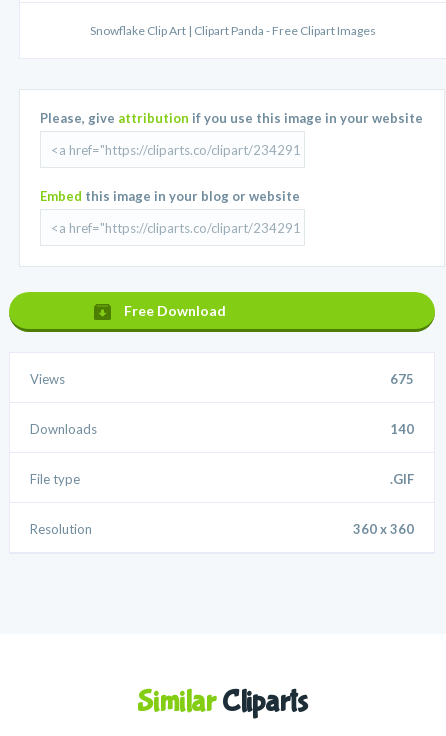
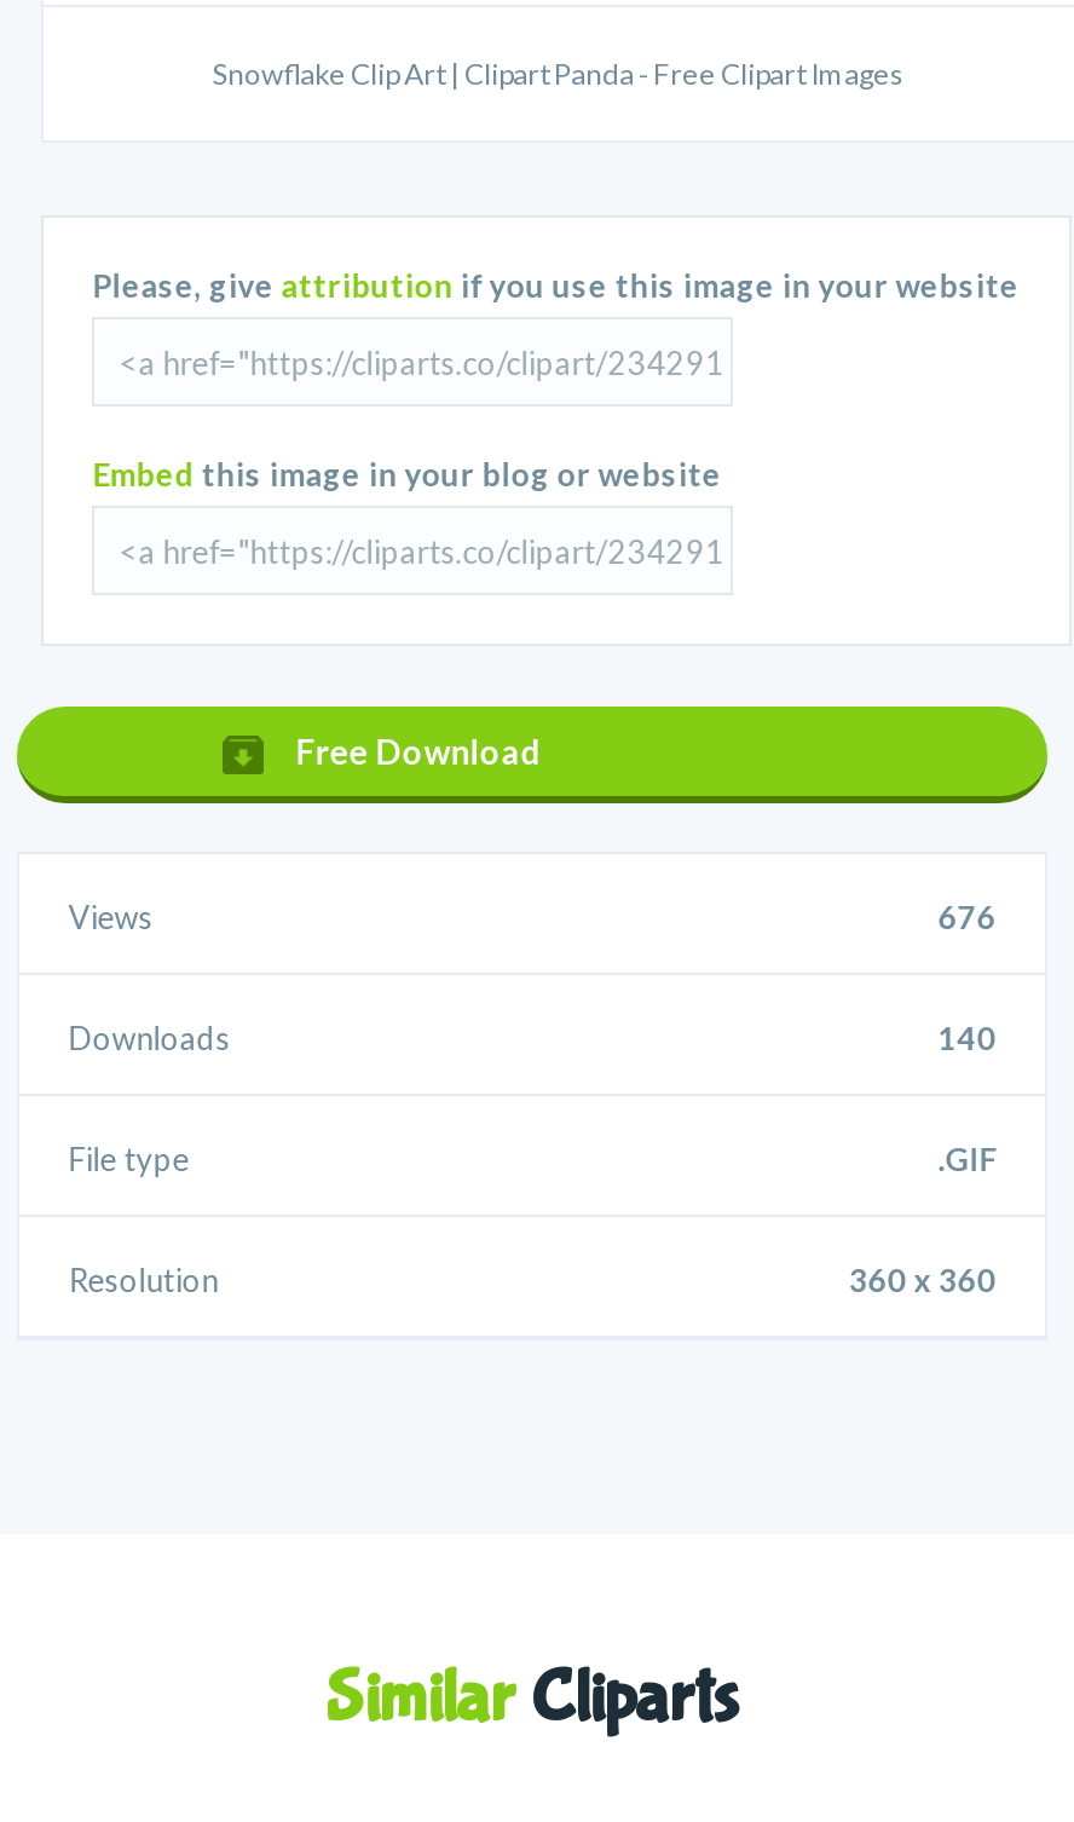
- 675
+ 676
